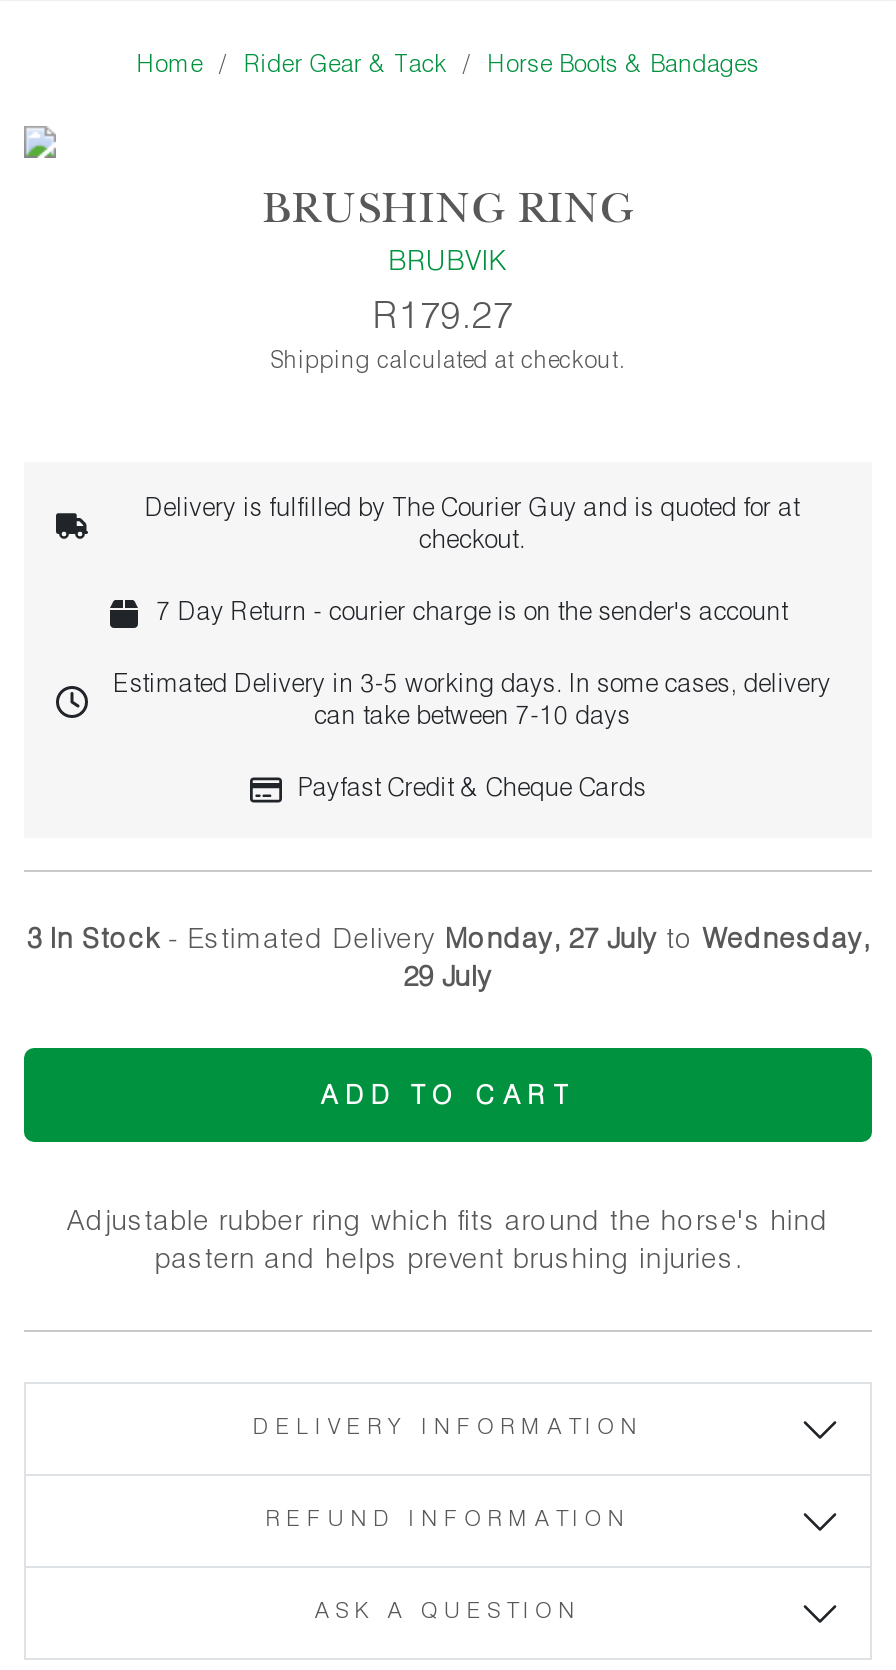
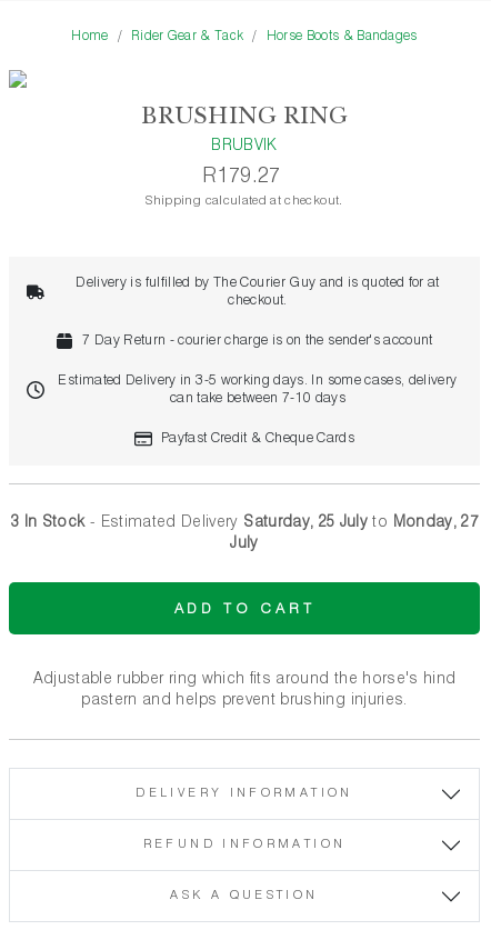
- 3 In Stock - Estimated Delivery Monday, 27 July to Wednesday,
- 29 July
+ 3 In Stock - Estimated Delivery Saturday, 25 July to Monday, 27
+ July
